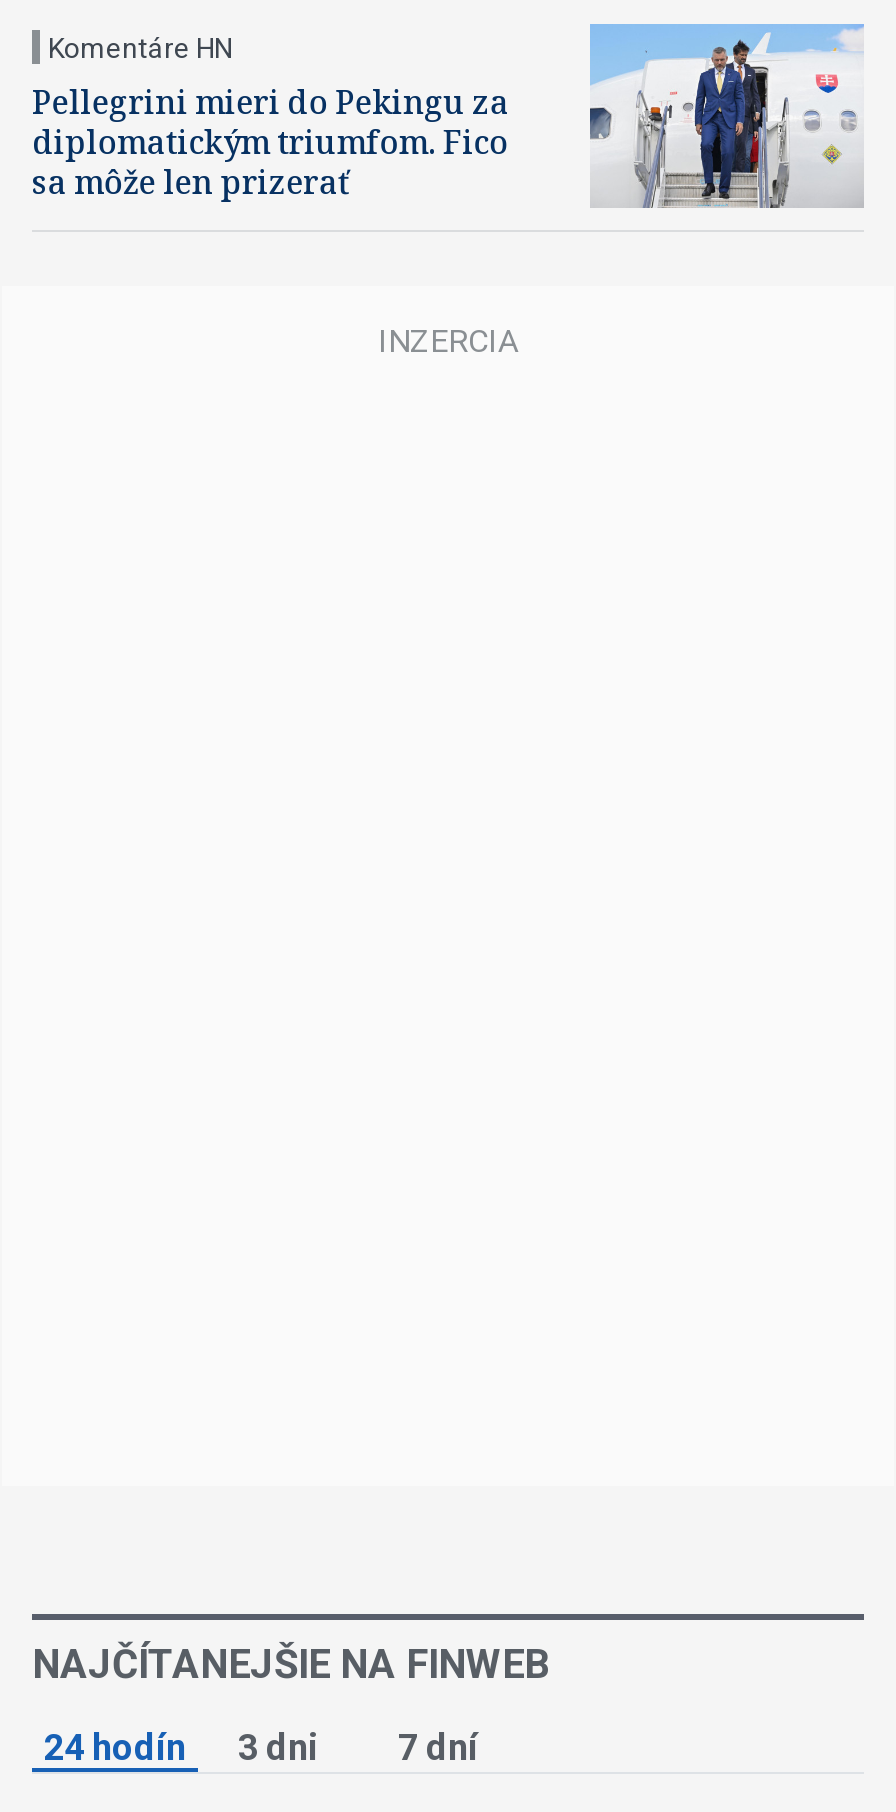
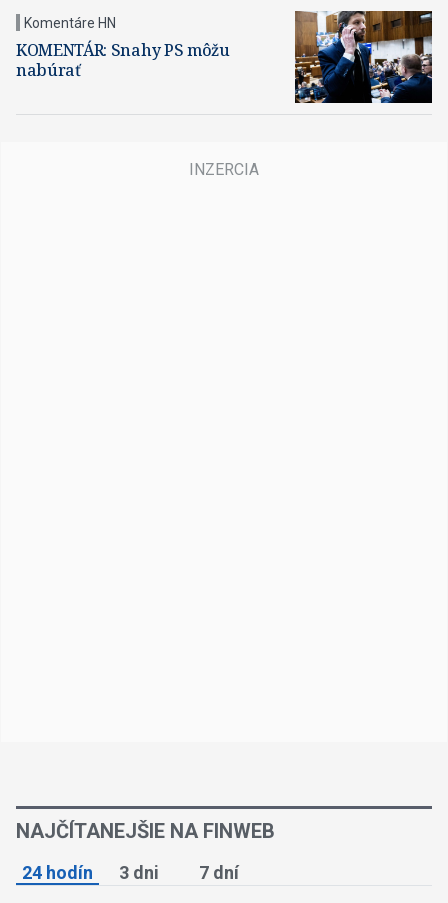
- [image]
+ [image]

- Pellegrini mieri do Pekingu za
- diplomatickým triumfom. Fico
- sa môže len prizerať
+ KOMENTÁR: Snahy PS môžu
+ nabúrať
